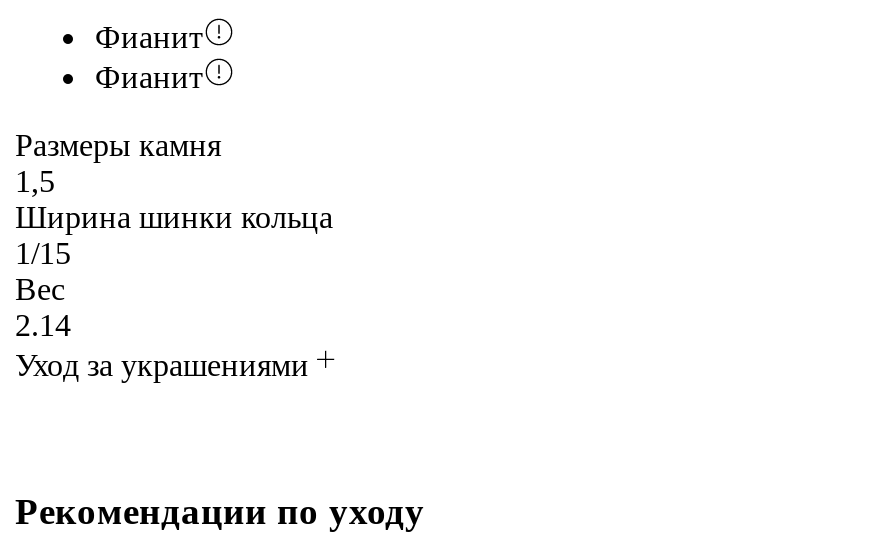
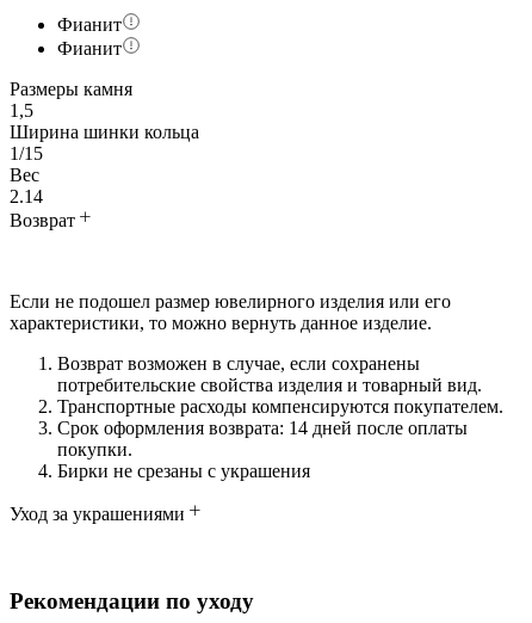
+ Возврат

+ Если не подошел размер ювелирного изделия или его
+ характеристики, то можно вернуть данное изделие.
+ Возврат возможен в случае, если сохранены
+ потребительские свойства изделия и товарный вид.
+ Транспортные расходы компенсируются покупателем.
+ Срок оформления возврата: 14 дней после оплаты
+ покупки.
+ Бирки не срезаны с украшения
